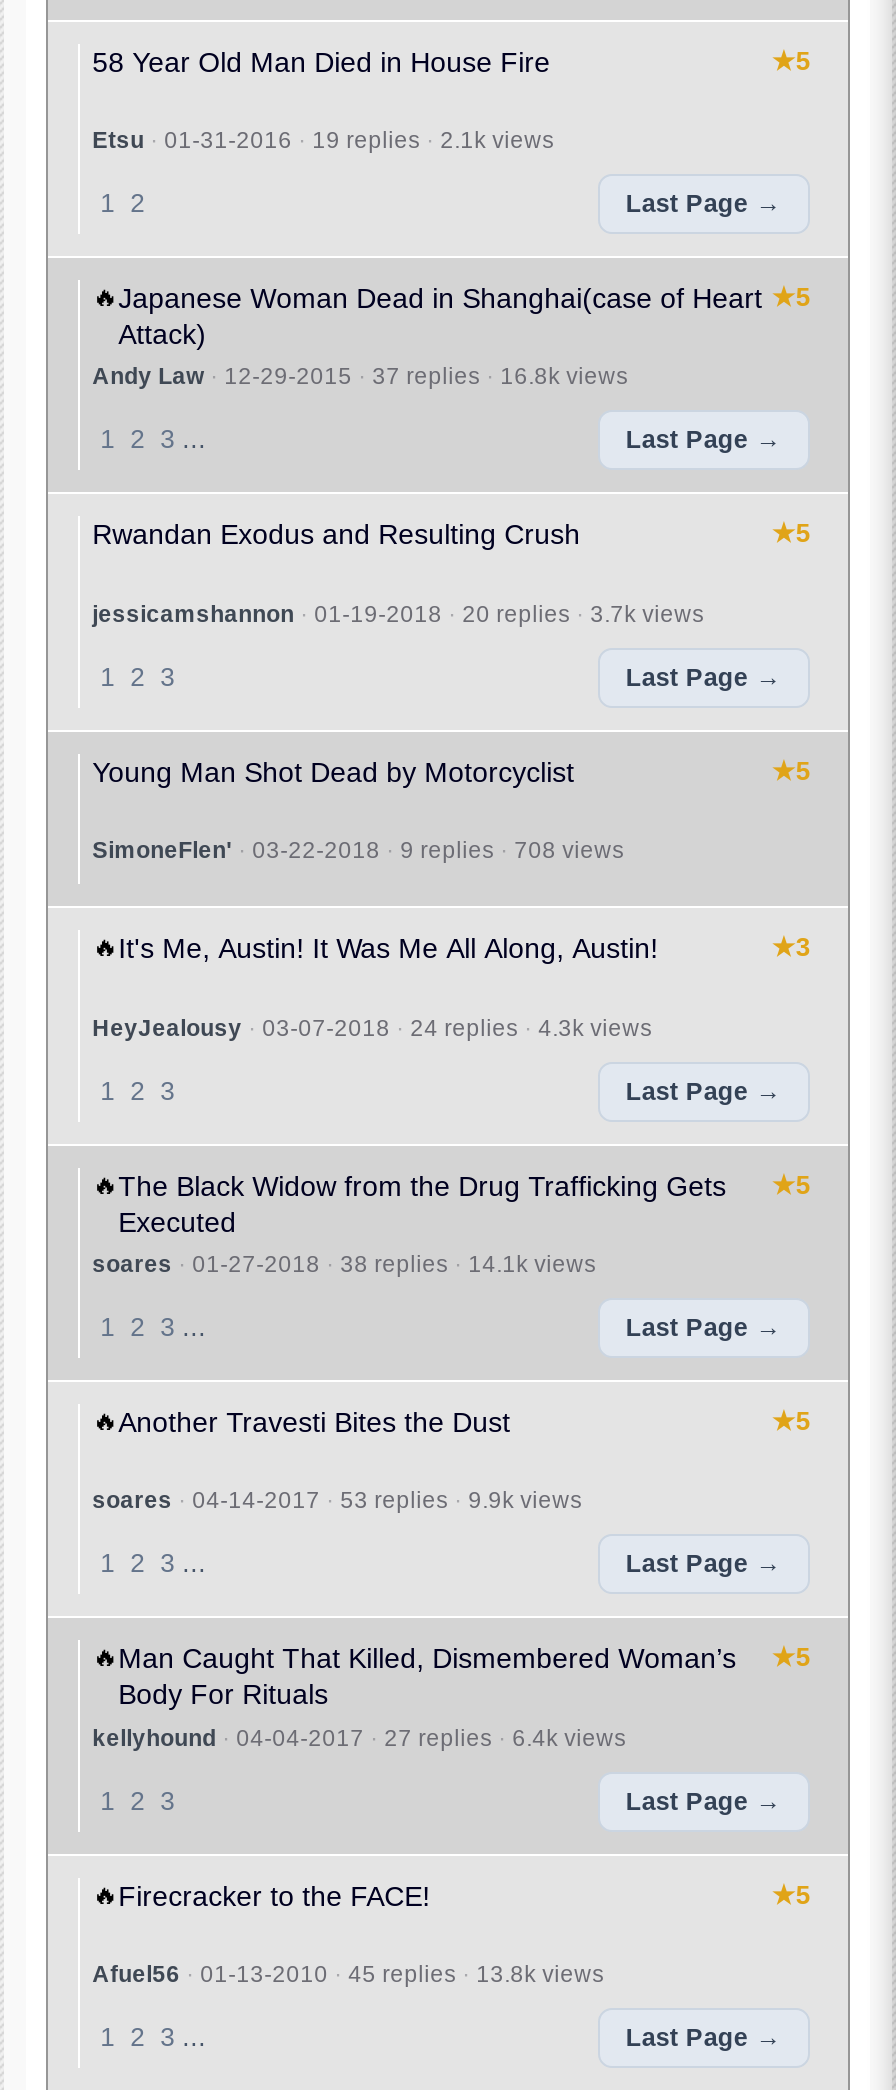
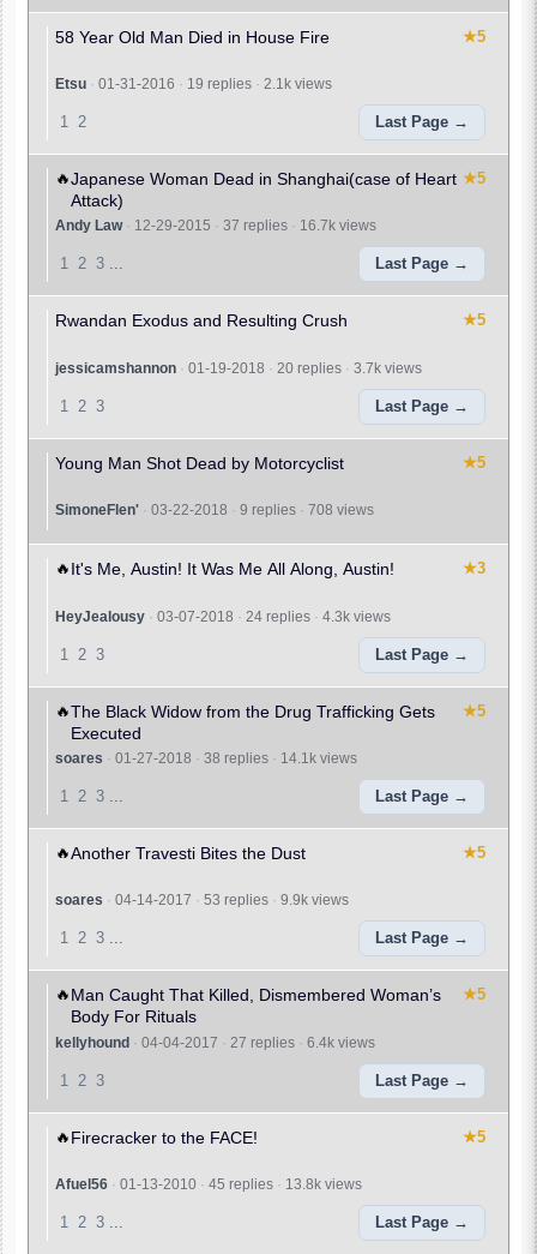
- Andy Law · 12-29-2015 · 37 replies · 16.8k views
+ Andy Law · 12-29-2015 · 37 replies · 16.7k views
